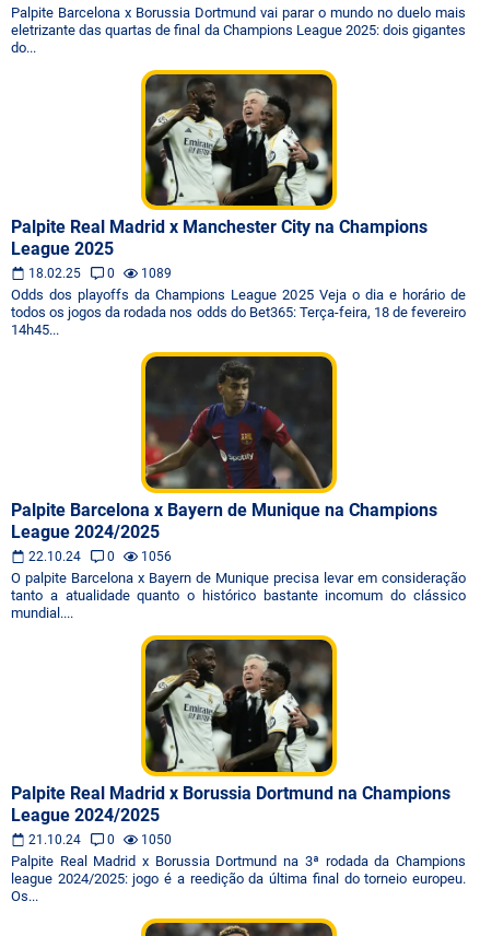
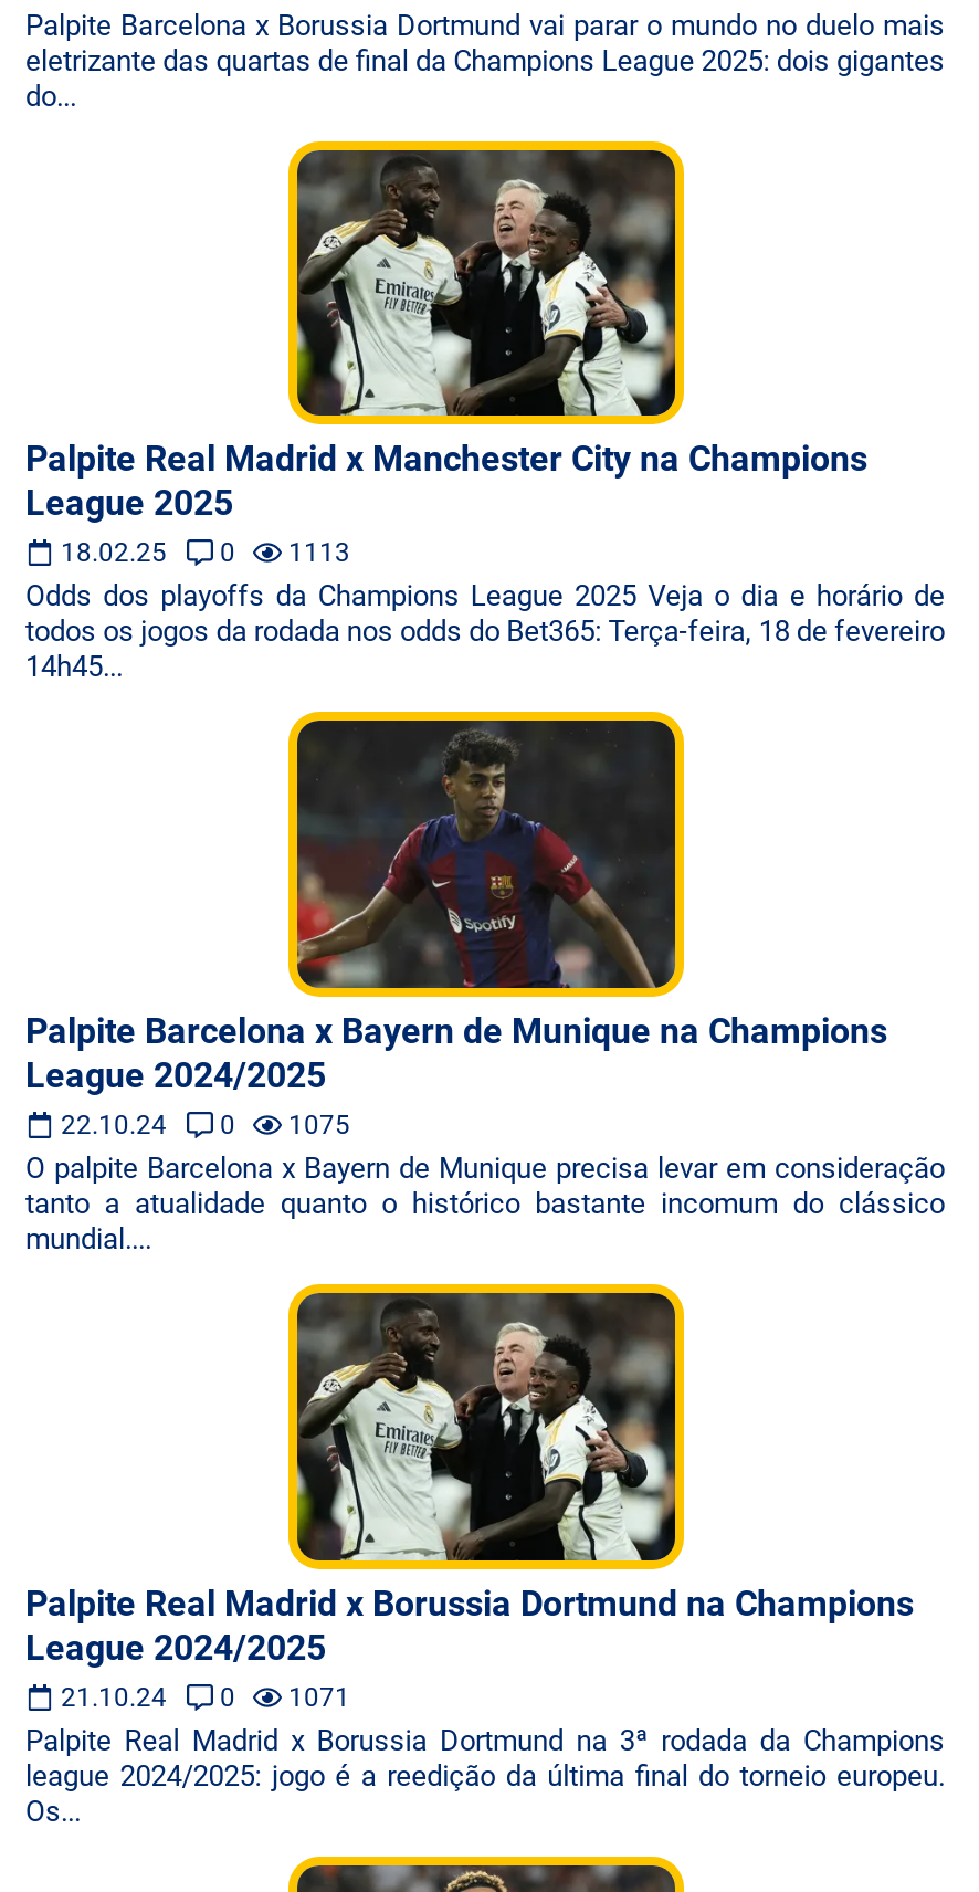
- 18.02.25 0 1089
+ 18.02.25 0 1113

- 22.10.24 0 1056
+ 22.10.24 0 1075

- 21.10.24 0 1050
+ 21.10.24 0 1071
